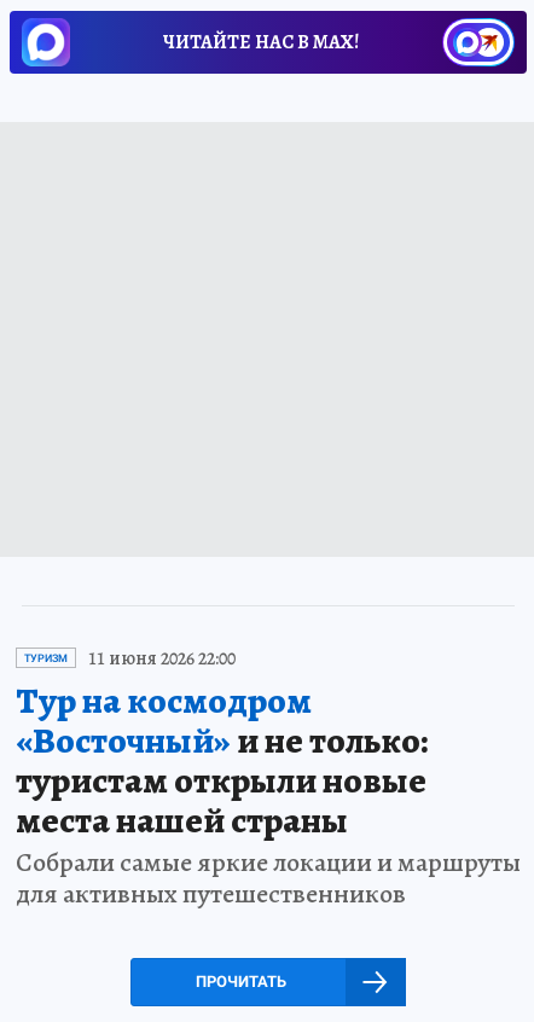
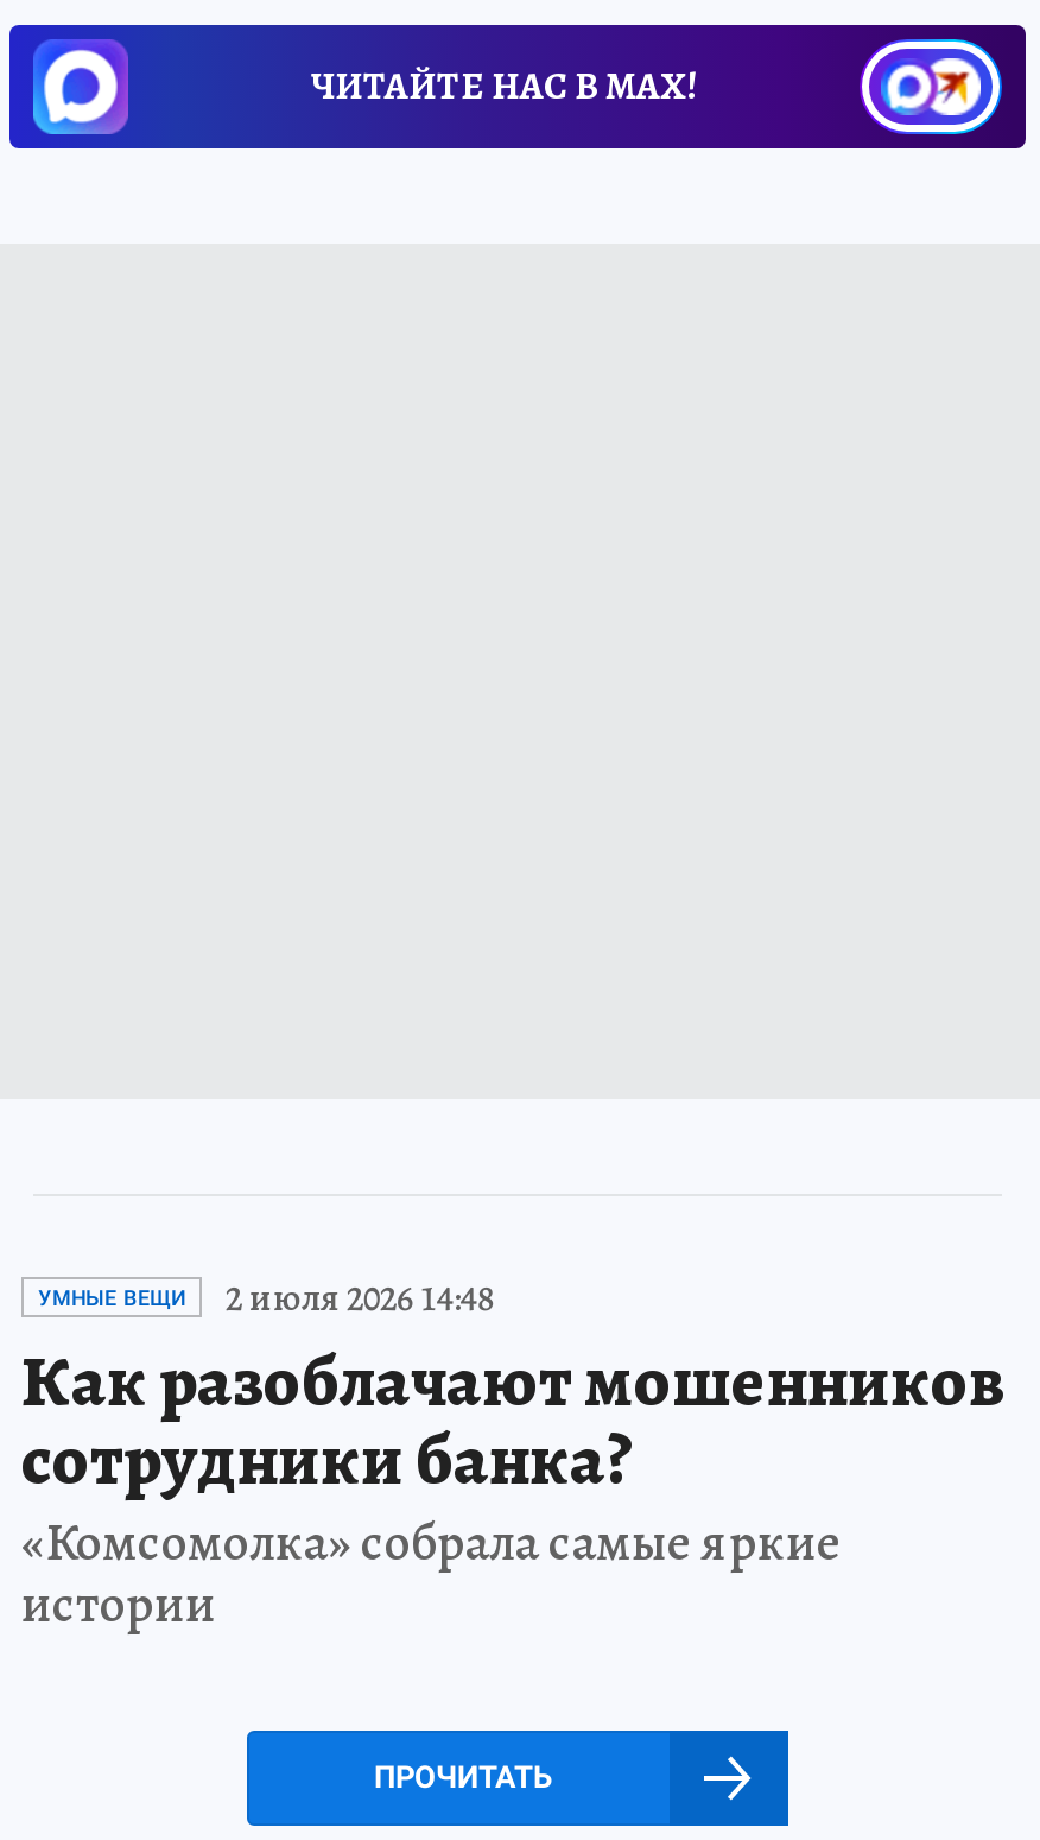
- ТУРИЗМ
- 11 июня 2026 22:00
- Тур на космодром
- «Восточный»и не только:
- туристам открыли новые
- места нашей страны
- Собрали самые яркие локации и маршруты
- для активных путешественников
+ УМНЫЕ ВЕЩИ
+ 2 июля 2026 14:48
+ Как разоблачают мошенников
+ сотрудники банка?
+ «Комсомолка» собрала самые яркие
+ истории
